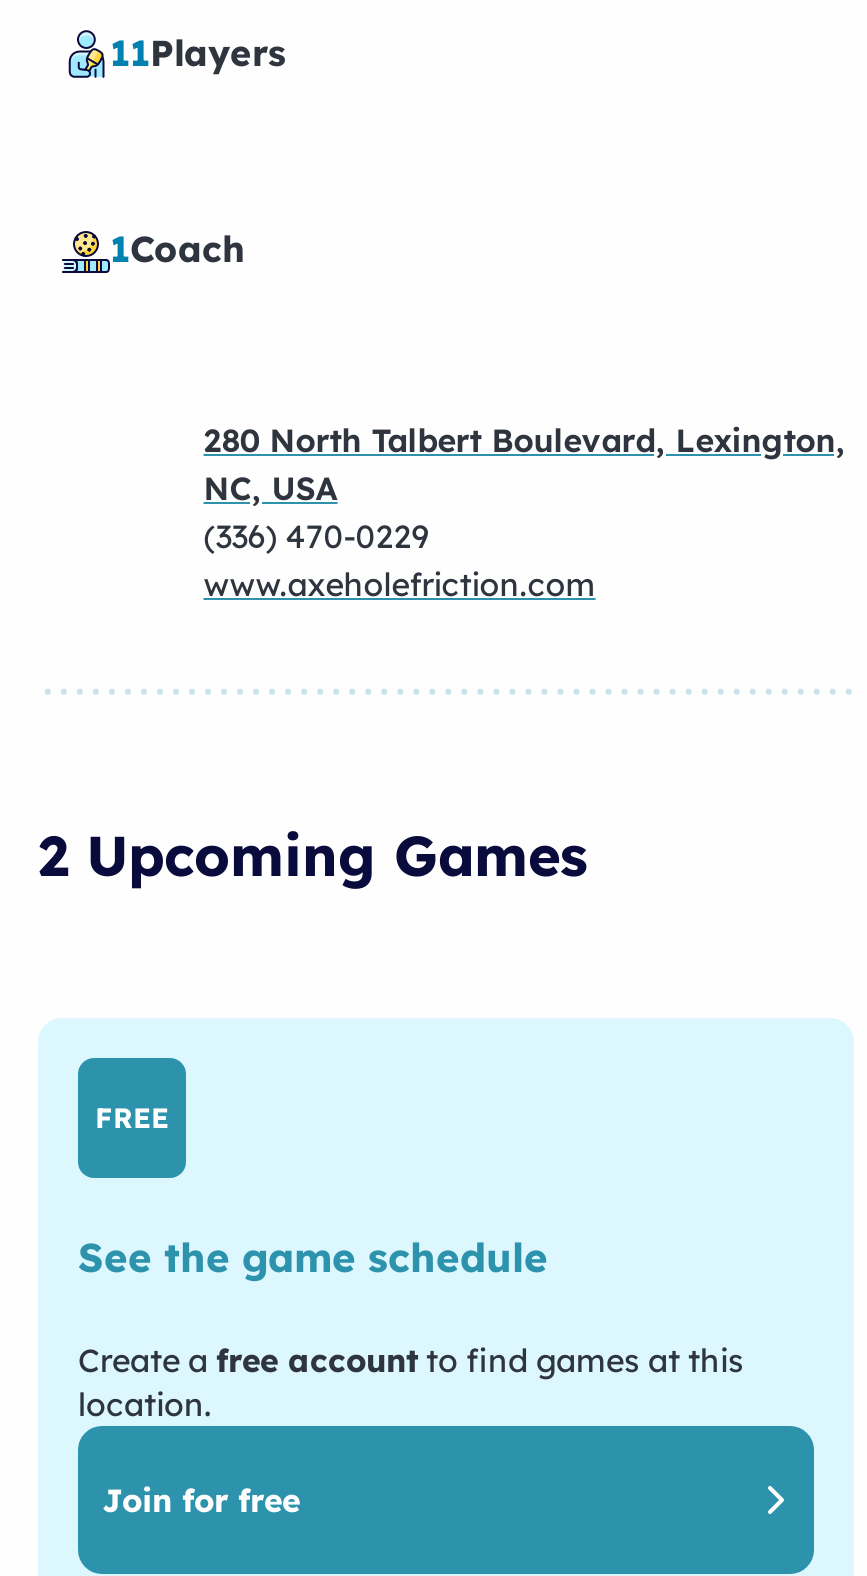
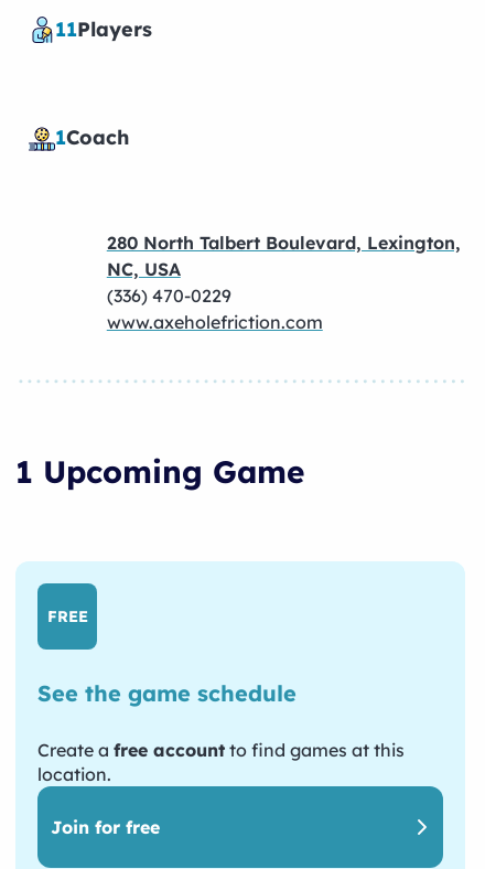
- 2 Upcoming Games
+ 1 Upcoming Game
